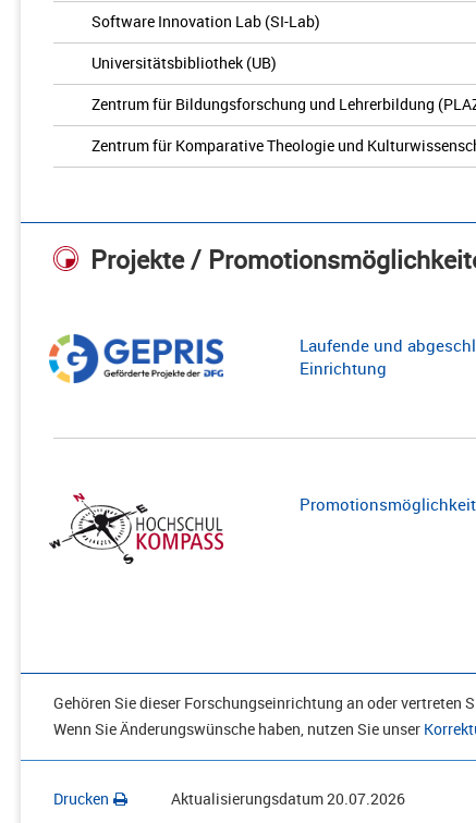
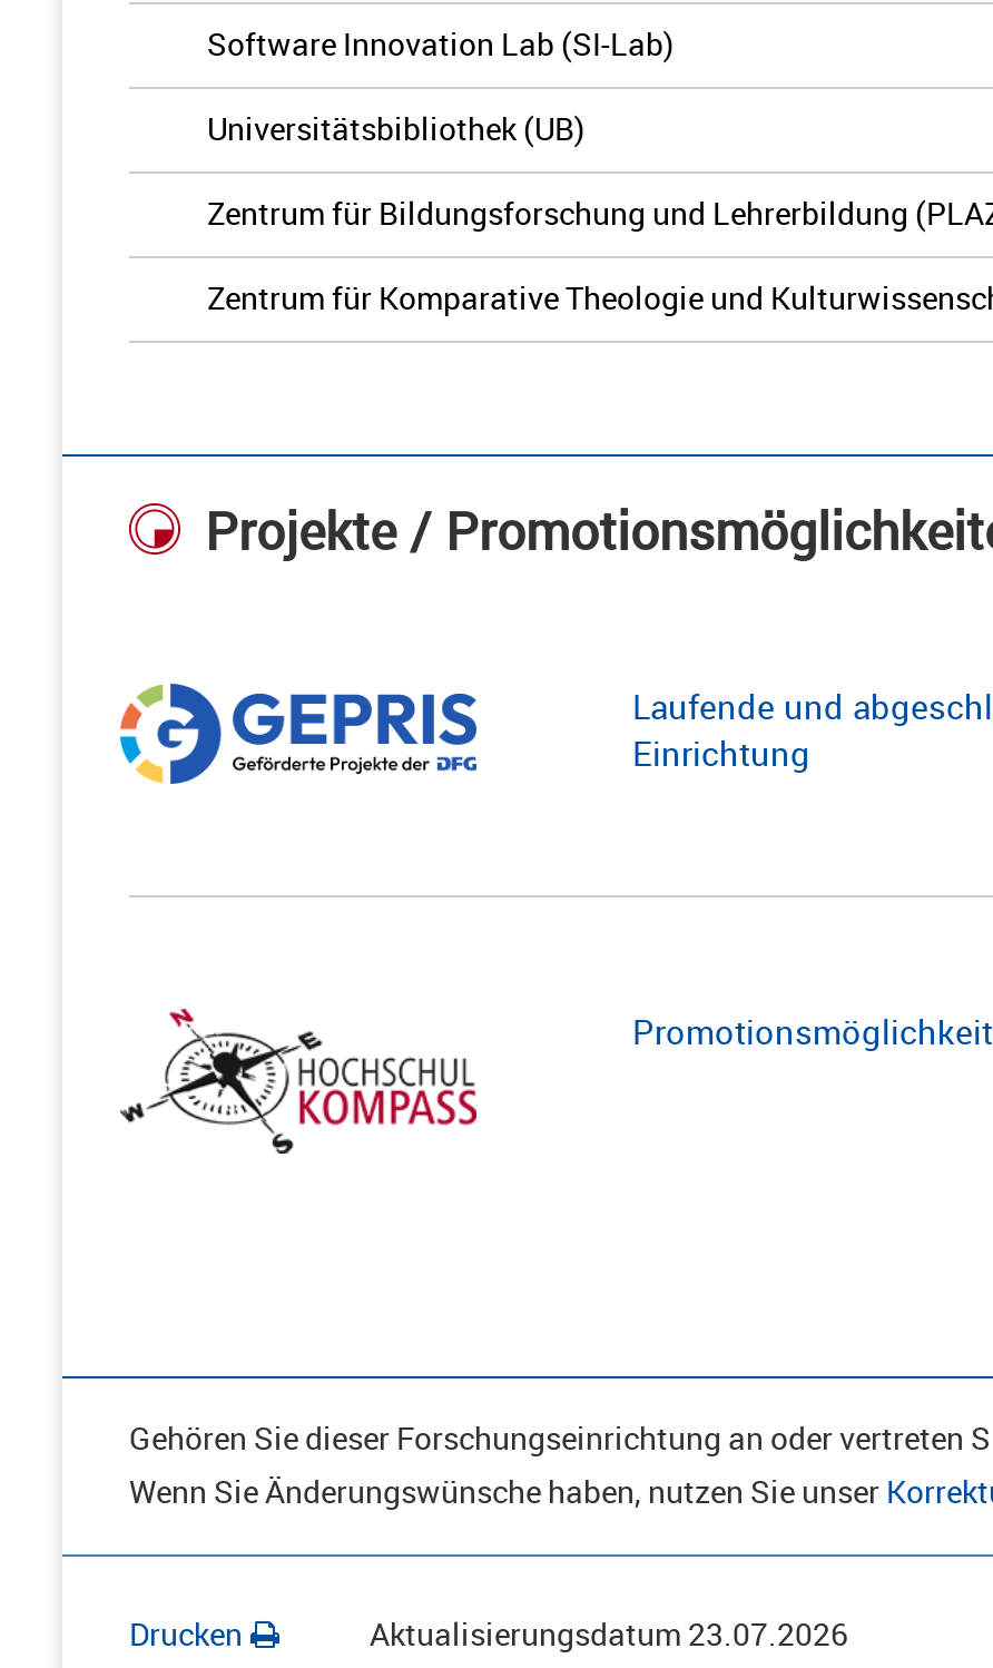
- Aktualisierungsdatum 20.07.2026
+ Aktualisierungsdatum 23.07.2026
